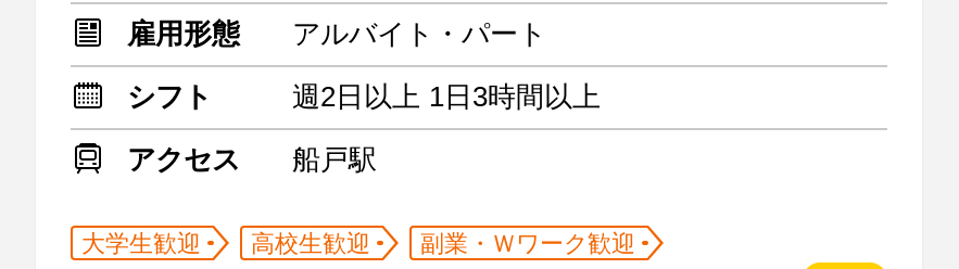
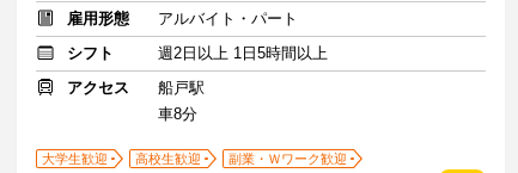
- 週2日以上 1日3時間以上
+ 週2日以上 1日5時間以上

+ 車8分
